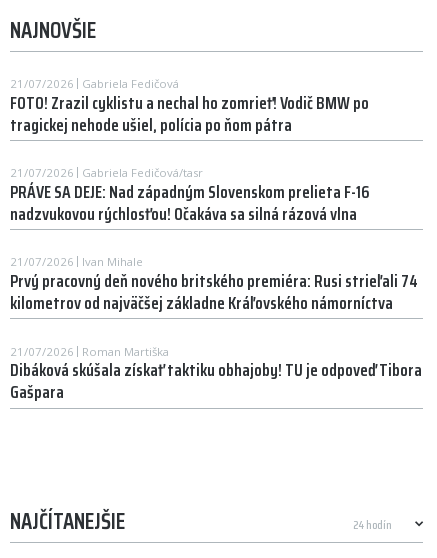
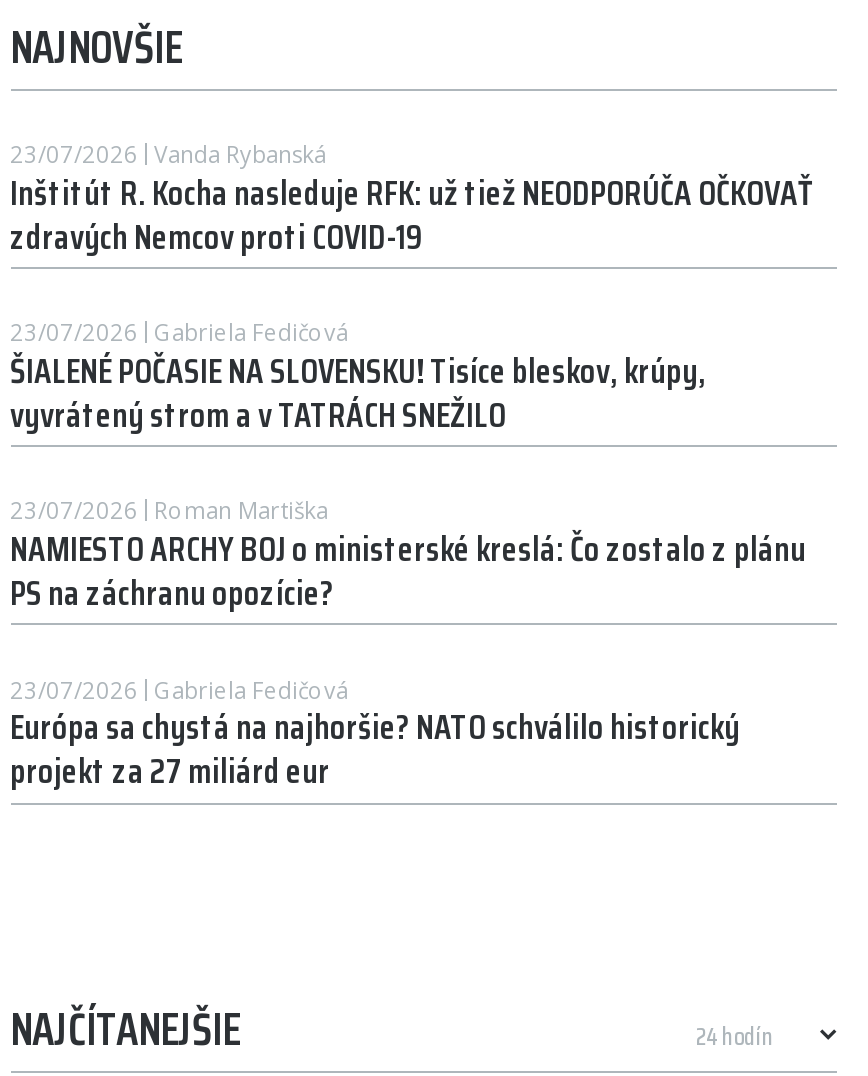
- 21/07/2026 Gabriela Fedičová
- FOTO! Zrazil cyklistu a nechal ho zomrieť! Vodič BMW po
- tragickej nehode ušiel, polícia po ňom pátra
+ 23/07/2026 Vanda Rybanská
+ Inštitút R. Kocha nasleduje RFK: už tiež NEODPORÚČA OČKOVAŤ
+ zdravých Nemcov proti COVID-19

- 21/07/2026 Gabriela Fedičová/tasr
- PRÁVE SA DEJE: Nad západným Slovenskom prelieta F-16
- nadzvukovou rýchlosťou! Očakáva sa silná rázová vlna
+ 23/07/2026 Gabriela Fedičová
+ ŠIALENÉ POČASIE NA SLOVENSKU! Tisíce bleskov, krúpy,
+ vyvrátený strom a v TATRÁCH SNEŽILO

- 21/07/2026 Ivan Mihale
- Prvý pracovný deň nového britského premiéra: Rusi strieľali 74
- kilometrov od najväčšej základne Kráľovského námorníctva
+ 23/07/2026 Roman Martiška
+ NAMIESTO ARCHY BOJ o ministerské kreslá: Čo zostalo z plánu
+ PS na záchranu opozície?

- 21/07/2026 Roman Martiška
- Dibáková skúšala získať taktiku obhajoby! TU je odpoveď Tibora
- Gašpara
+ 23/07/2026 Gabriela Fedičová
+ Európa sa chystá na najhoršie? NATO schválilo historický
+ projekt za 27 miliárd eur
